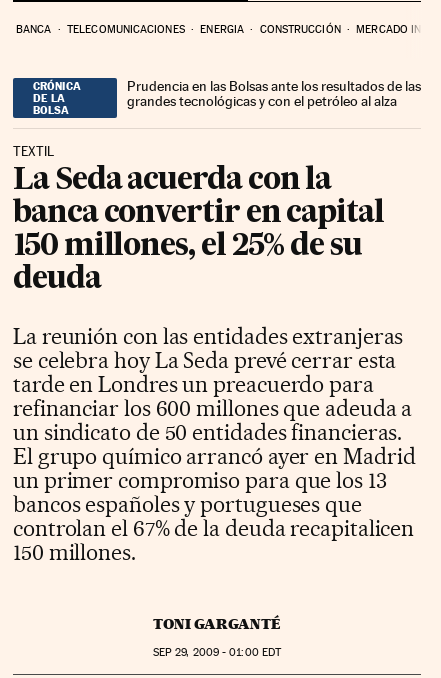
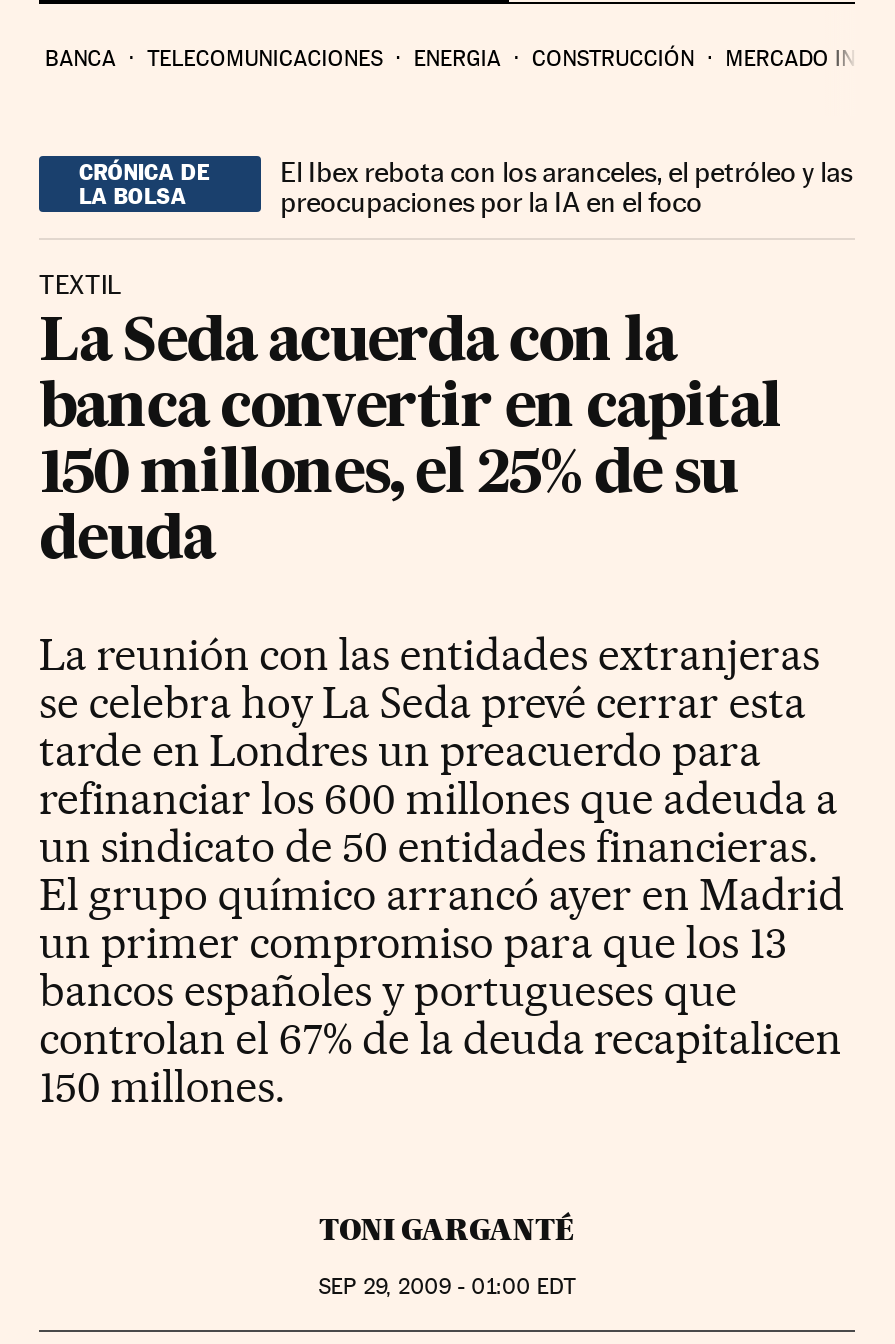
- Prudencia en las Bolsas ante los resultados de las
- grandes tecnológicas y con el petróleo al alza
+ El Ibex rebota con los aranceles, el petróleo y las
+ preocupaciones por la IA en el foco
